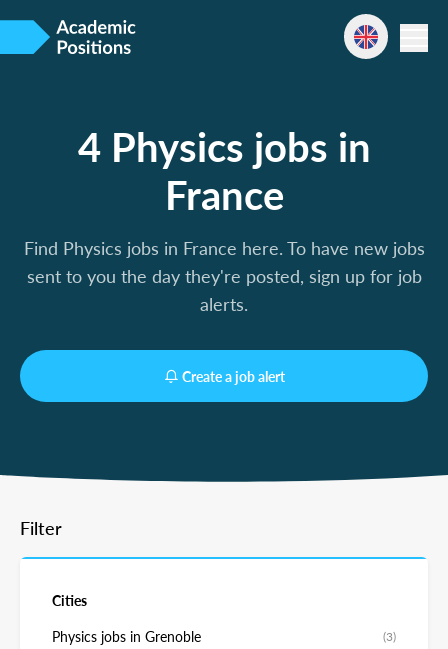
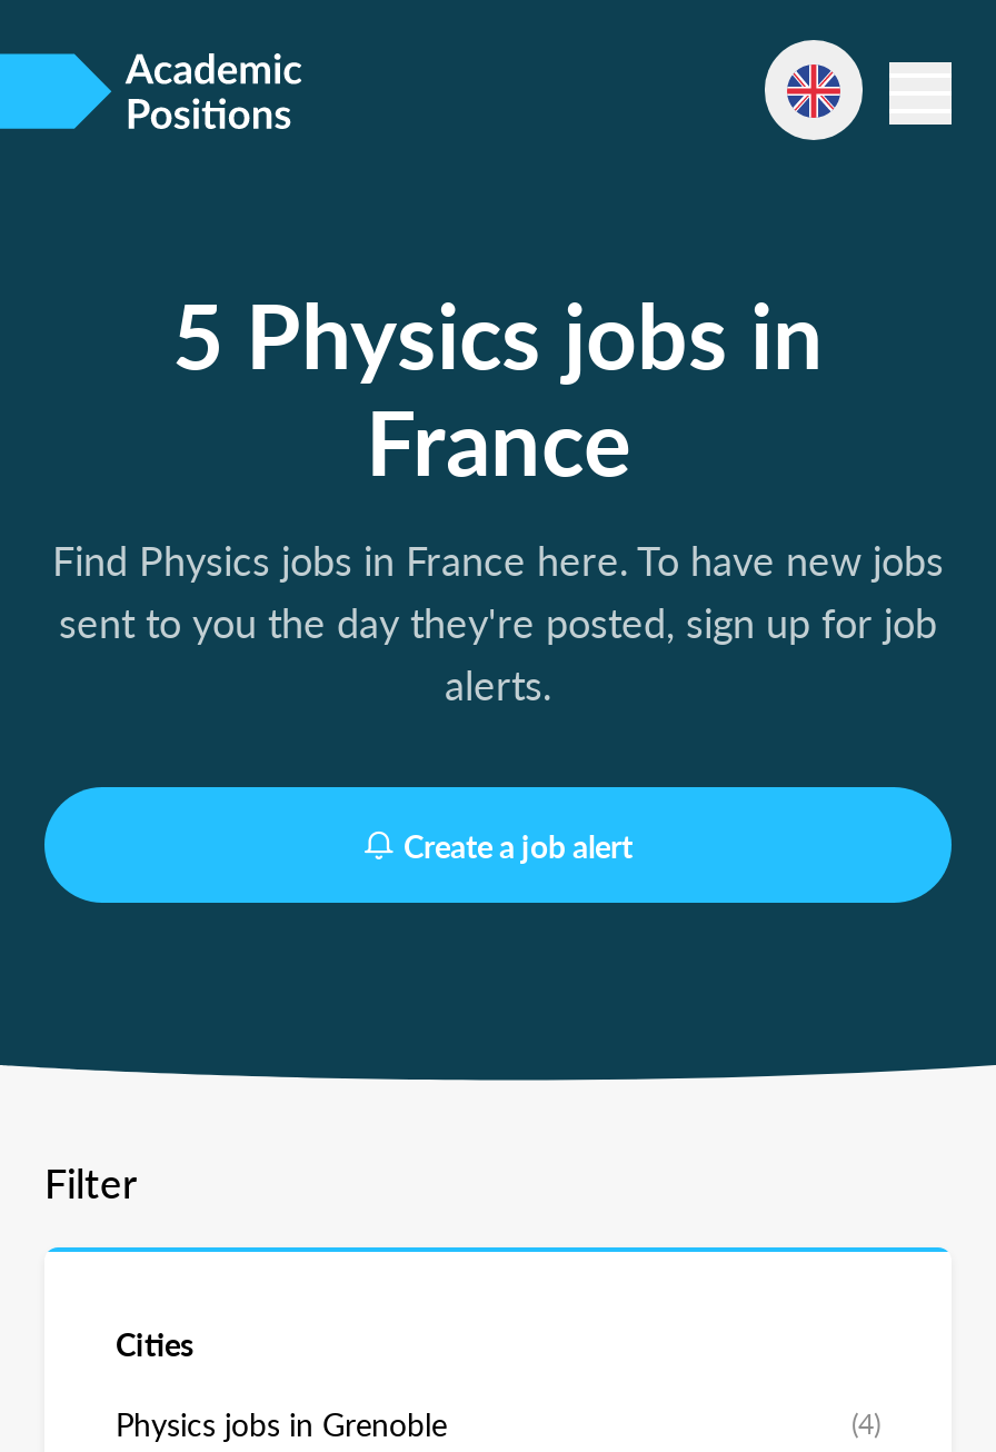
- 4 Physics jobs in
+ 5 Physics jobs in

- (3)
+ (4)
